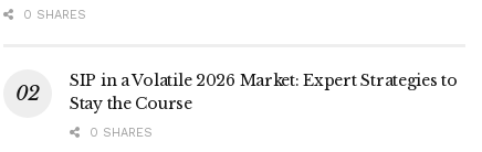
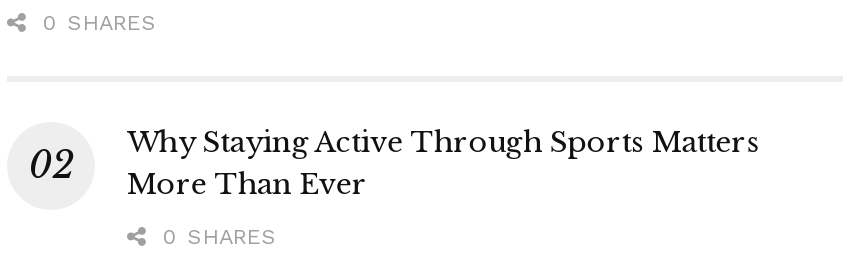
- SIP in a Volatile 2026 Market: Expert Strategies to
- Stay the Course
+ Why Staying Active Through Sports Matters
+ More Than Ever
